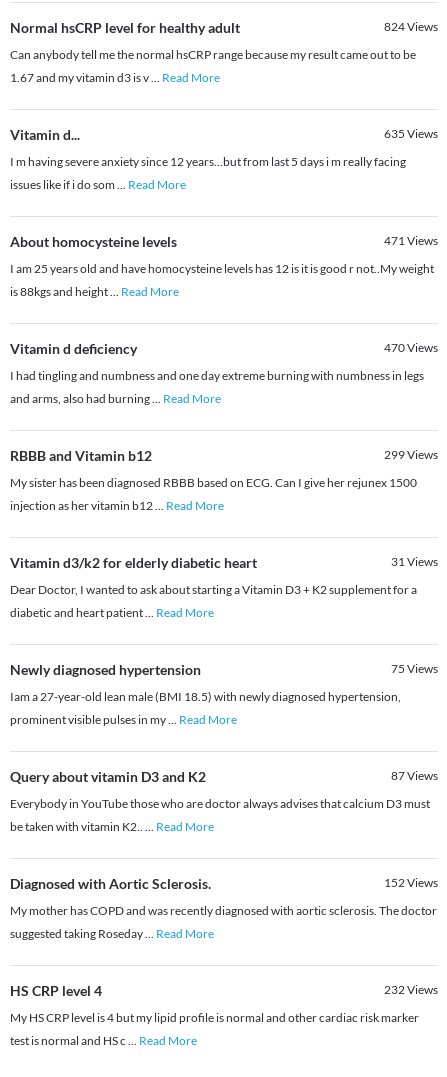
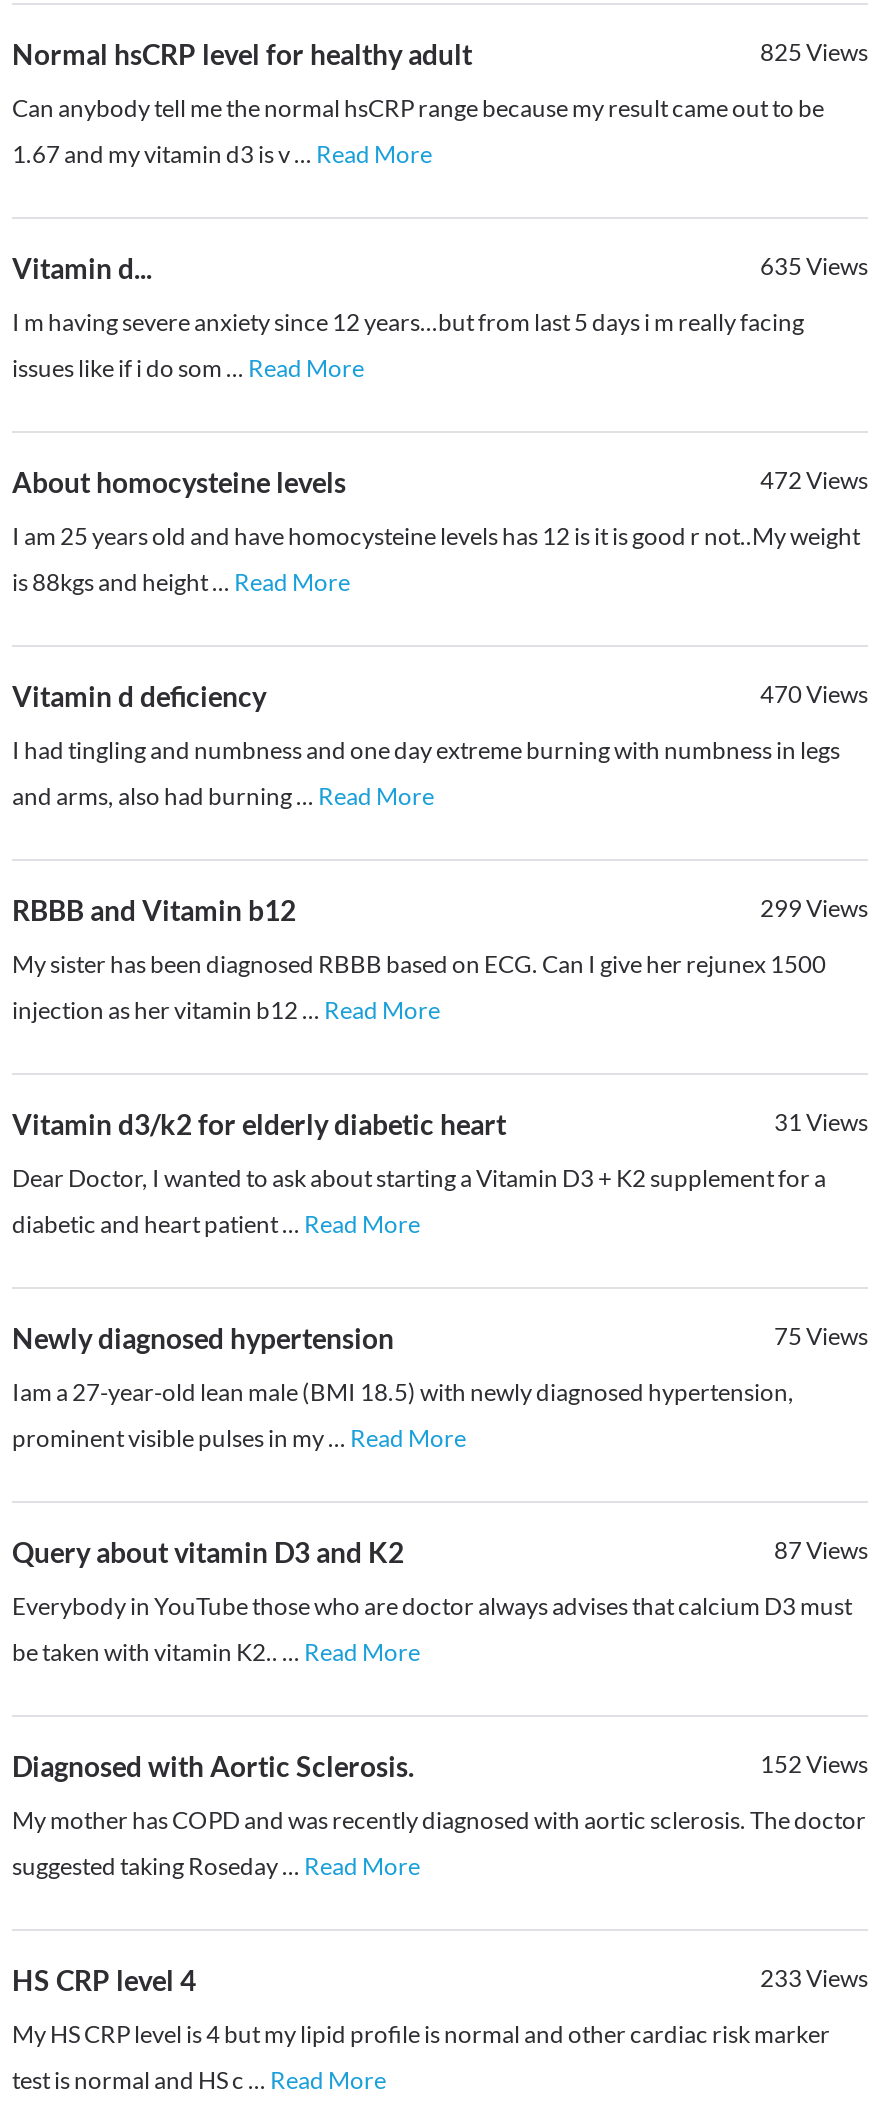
- 824 Views
+ 825 Views

- 471Views
+ 472Views

- 232Views
+ 233Views
